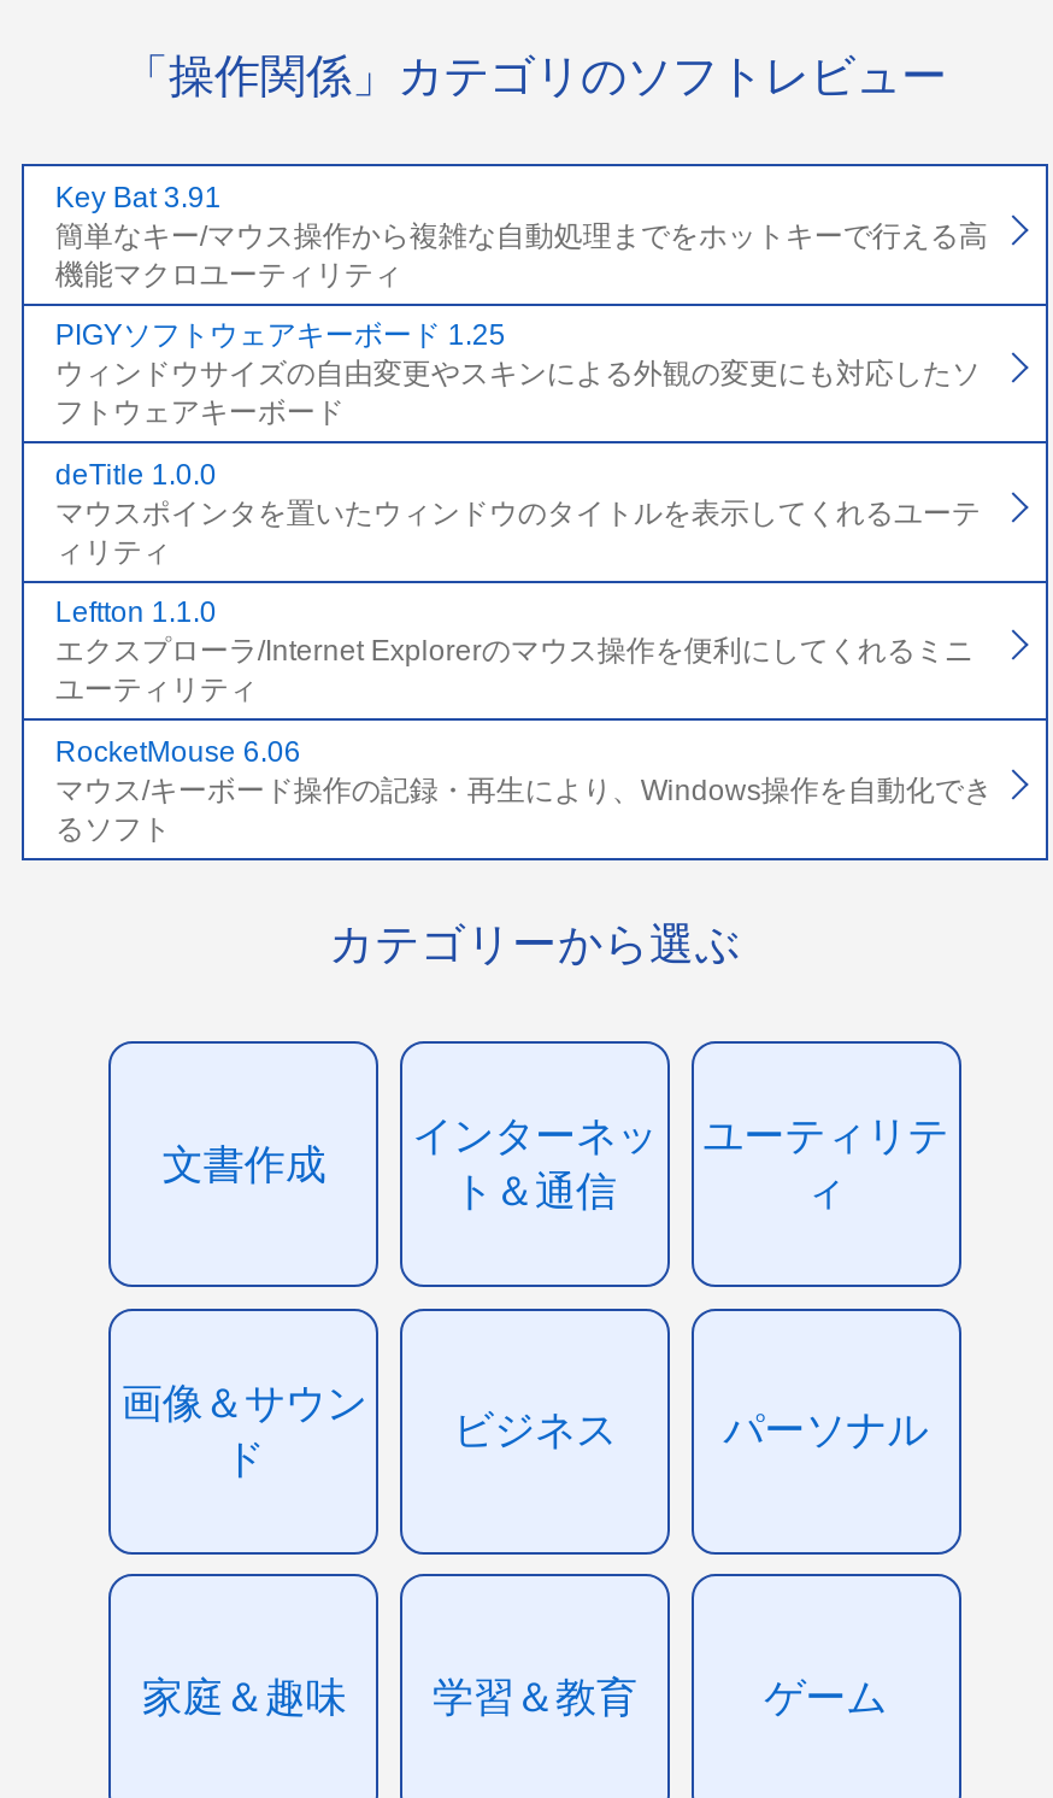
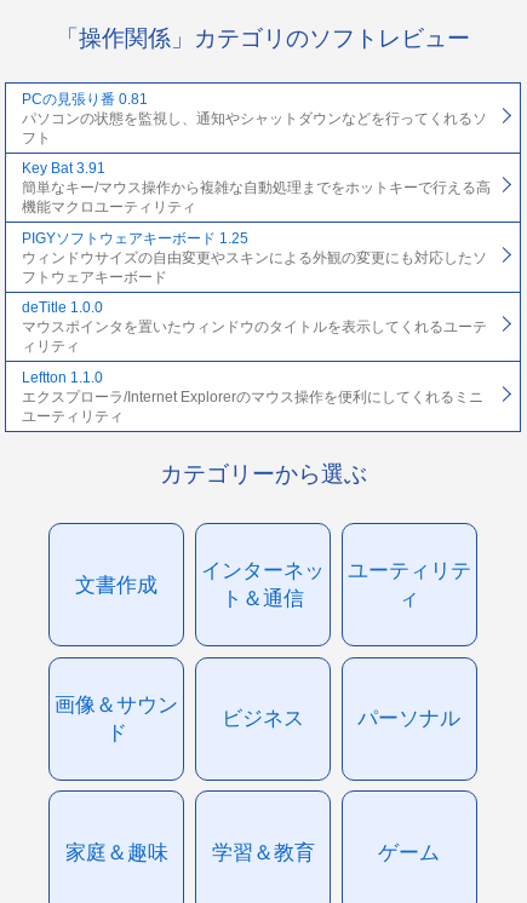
+ PCの見張り番 0.81
+ パソコンの状態を監視し、通知やシャットダウンなどを行ってくれるソ
+ フト

moved down: Key Bat 3.91 | 簡単なキー/マウス操作から複雑な自動処理までをホットキーで行える高 | 機能マクロユーティリティ | ... | エクスプローラ/Internet Explorerのマウス操作を便利にしてくれるミニ | ユーティリティ

- RocketMouse 6.06
- マウス/キーボード操作の記録・再生により、Windows操作を自動化でき
- るソフト
